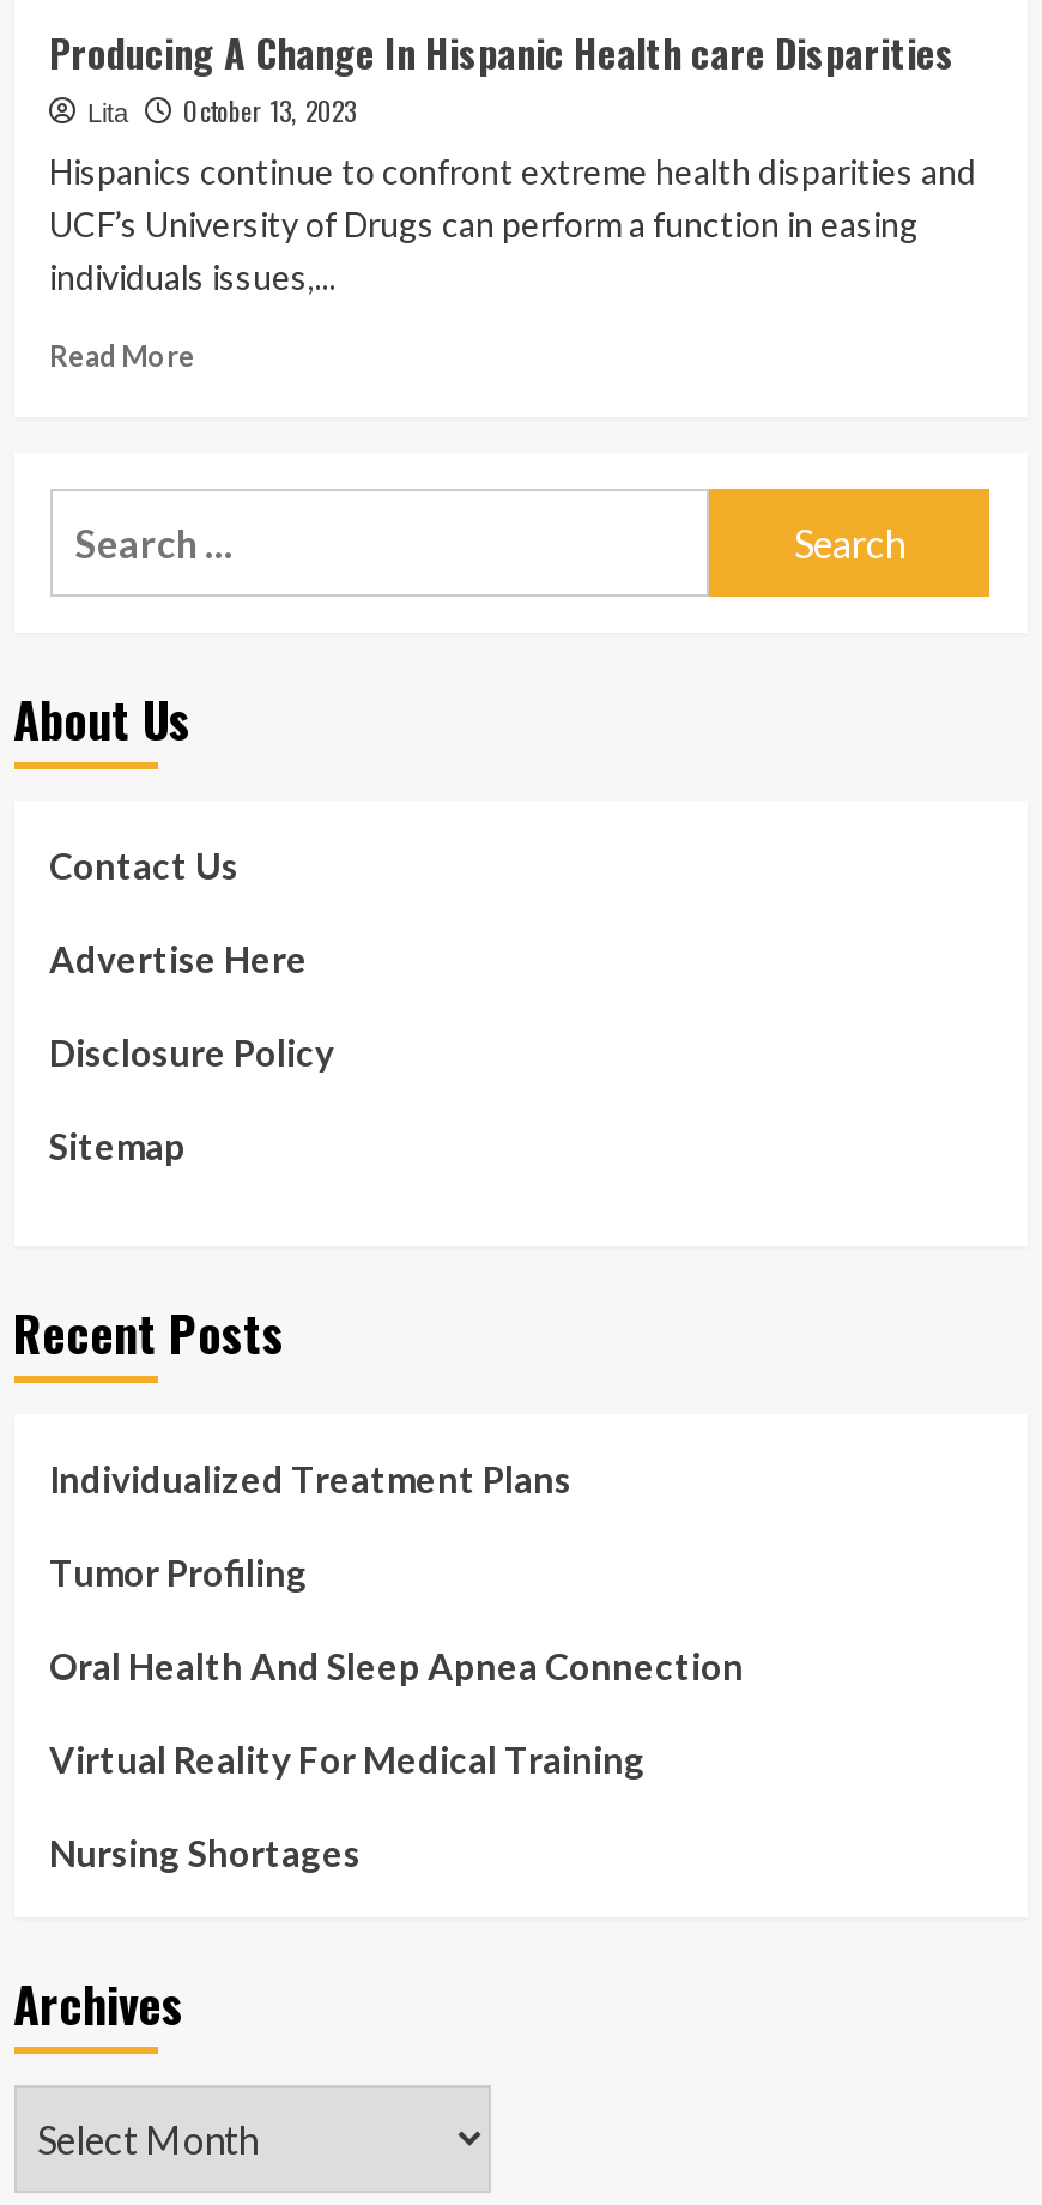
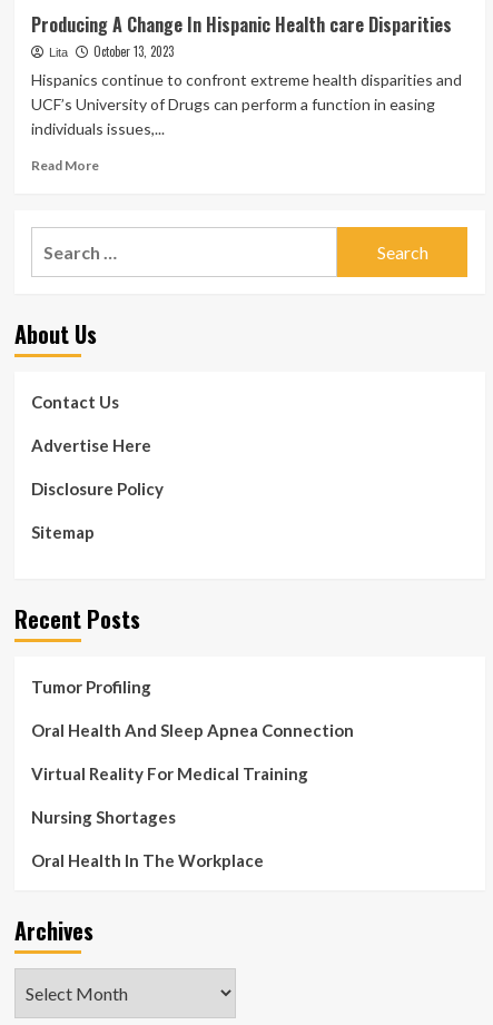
- Individualized Treatment Plans

moved up: Tumor Profiling | Oral Health And Sleep Apnea Connection | Virtual Reality For Medical Training | Nursing Shortages

+ Oral Health In The Workplace
